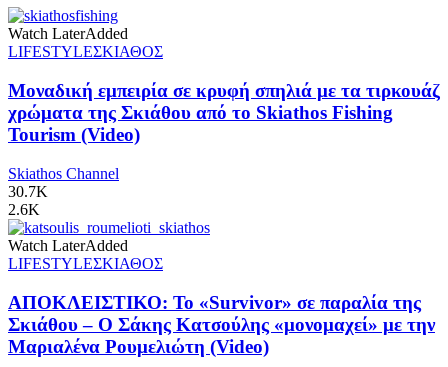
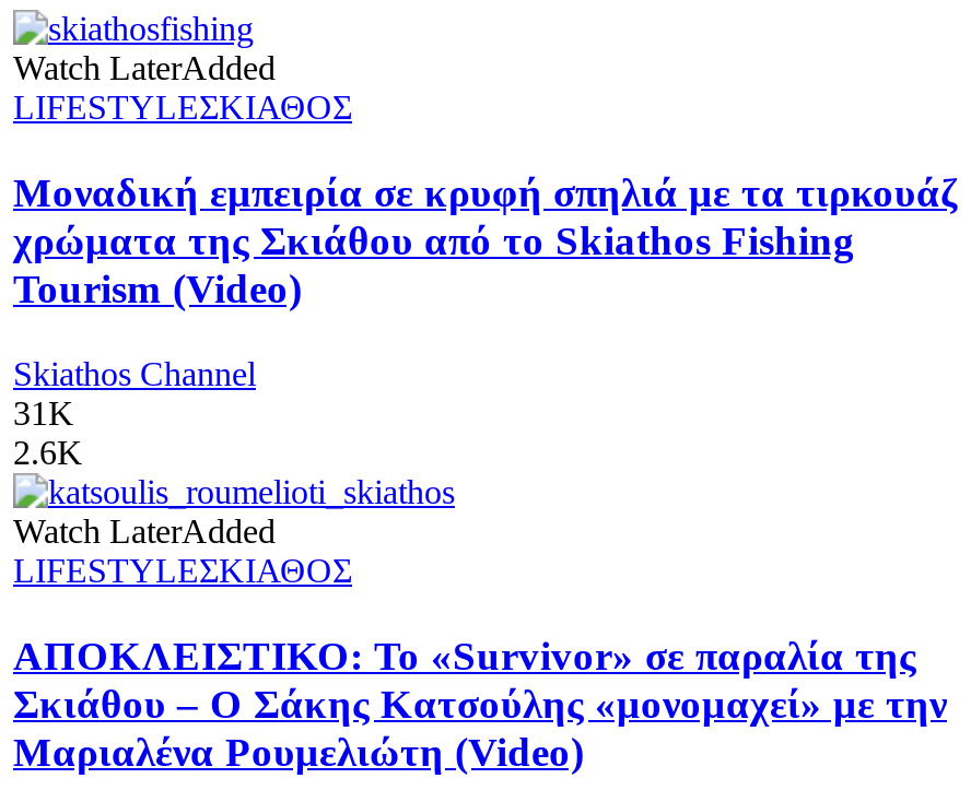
- 30.7K
+ 31K
